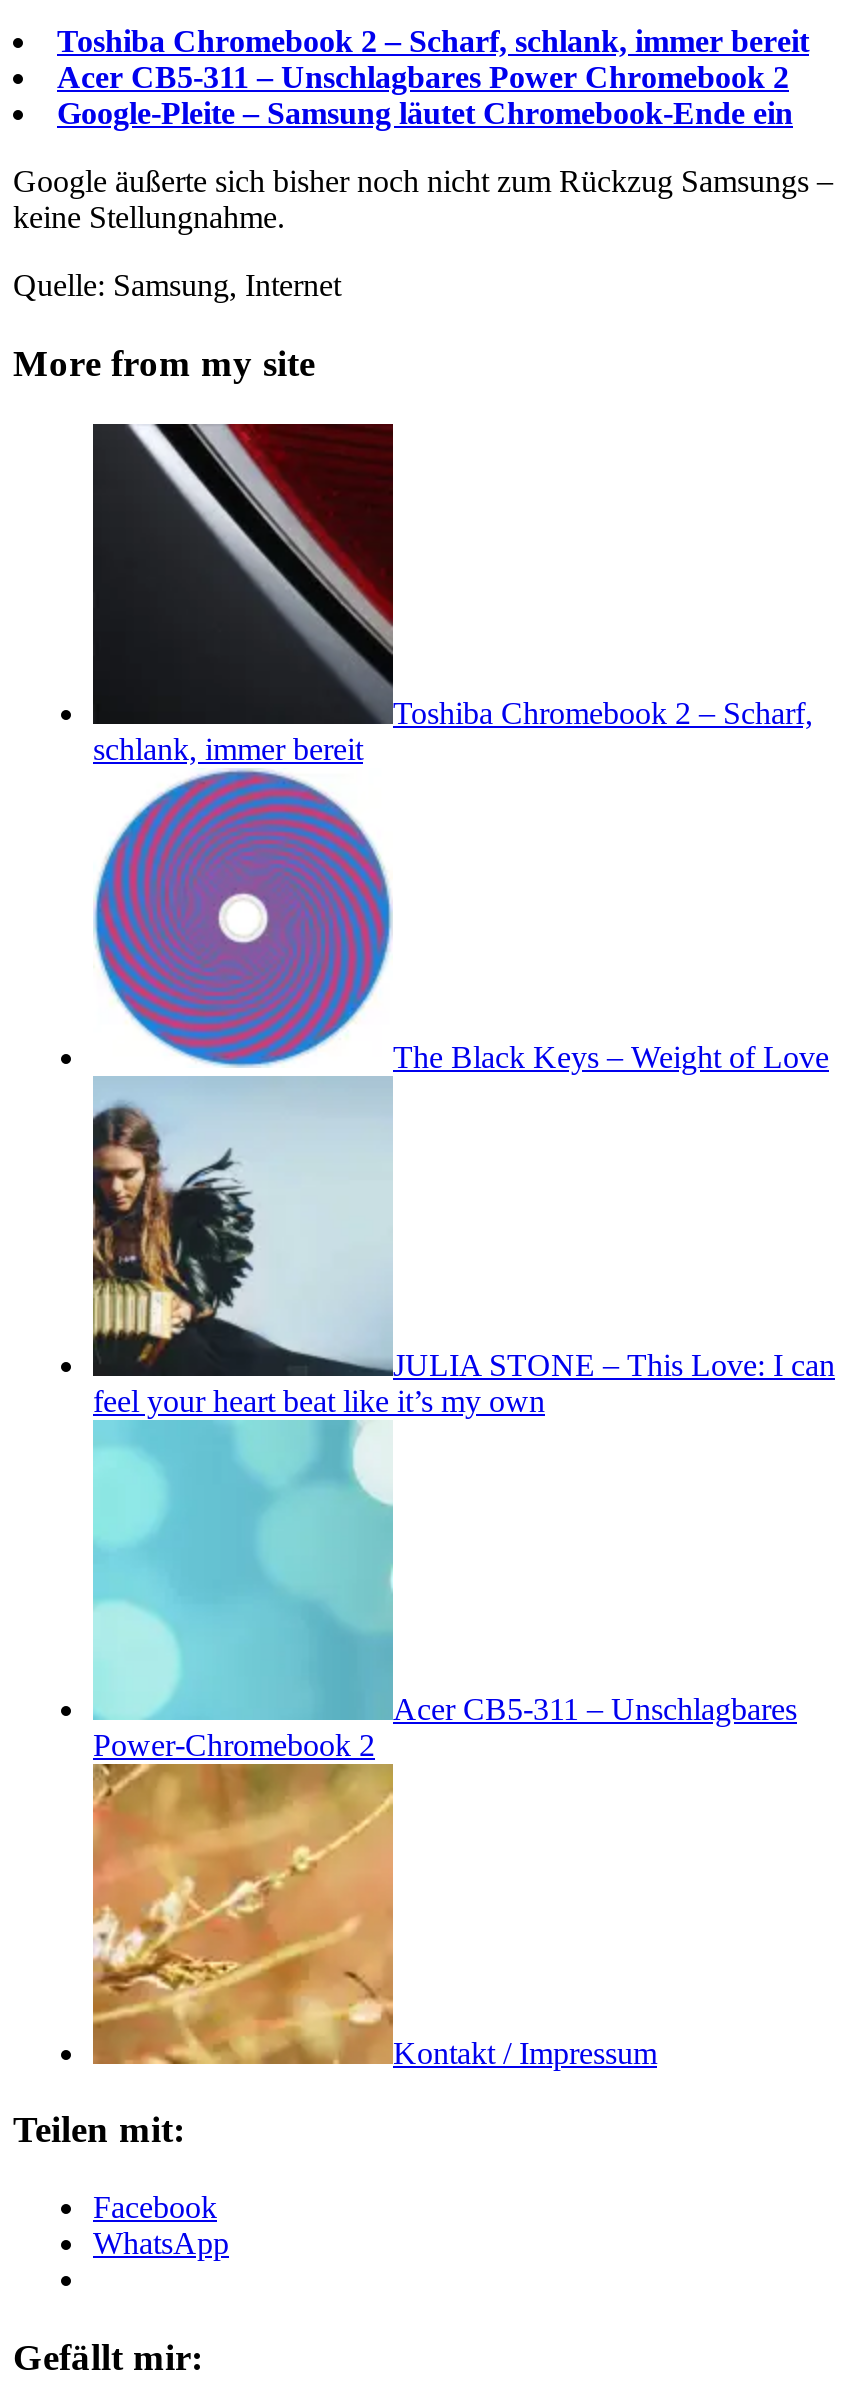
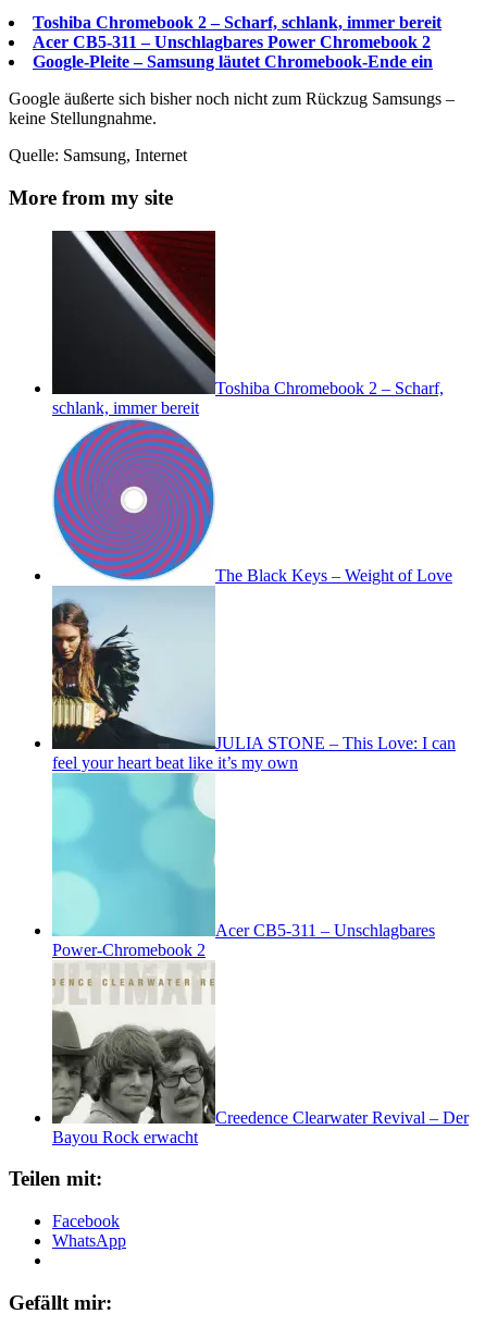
- [image]
- Kontakt / Impressum
+ [image]
+ Creedence Clearwater Revival – Der
+ Bayou Rock erwacht
